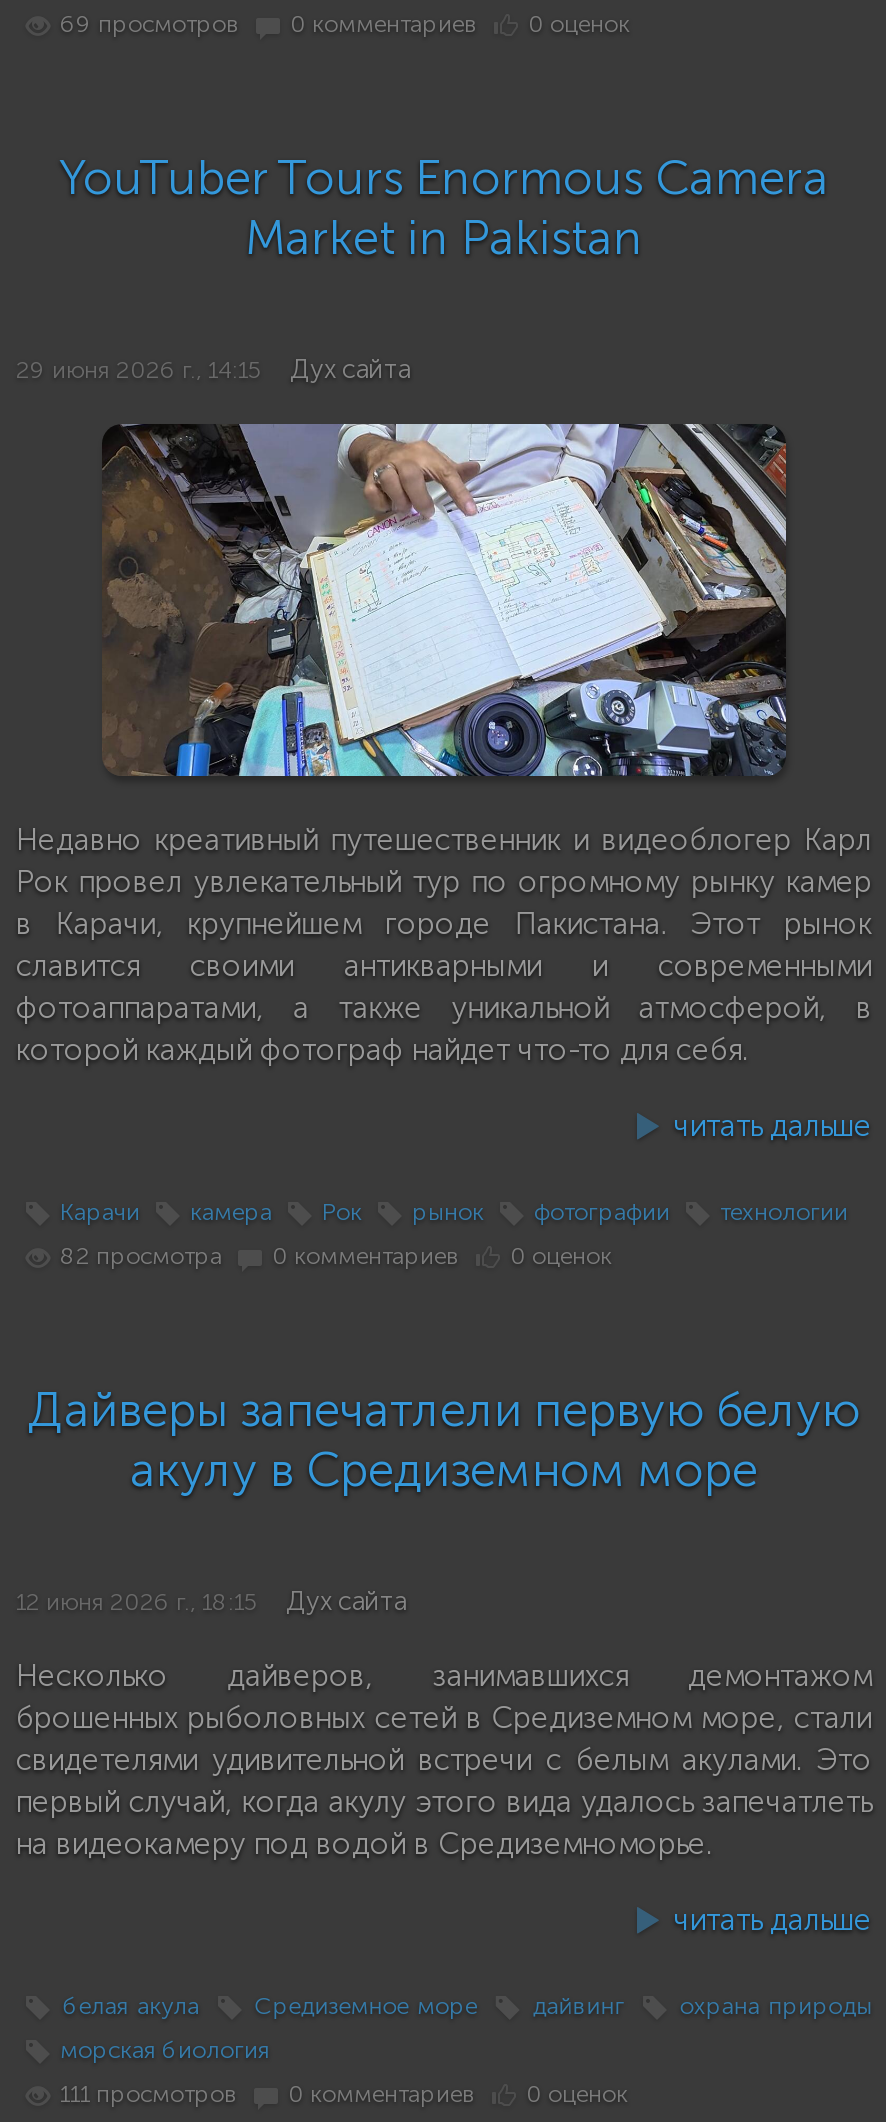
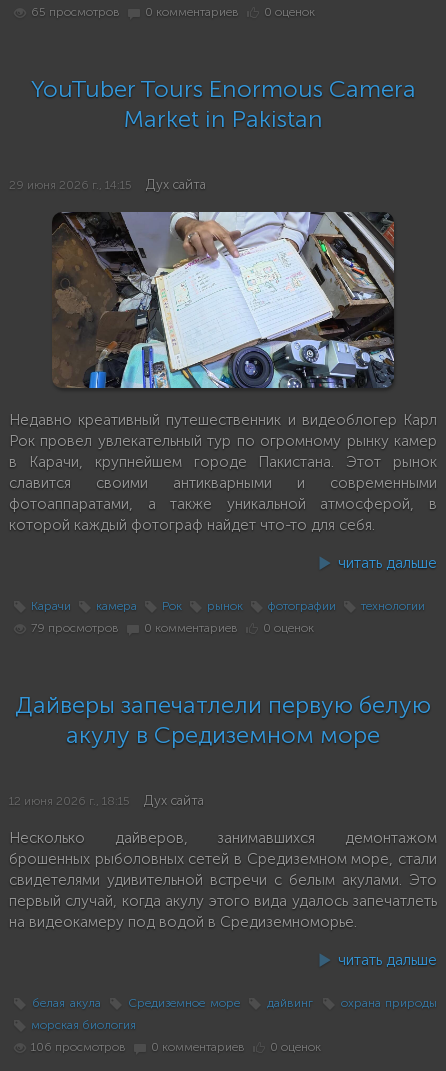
- 69 просмотров
+ 65 просмотров

- 82 просмотра 0 комментариев 0 оценок
+ 79 просмотров 0 комментариев 0 оценок

- 111 просмотров 0 комментариев 0 оценок
+ 106 просмотров 0 комментариев 0 оценок
